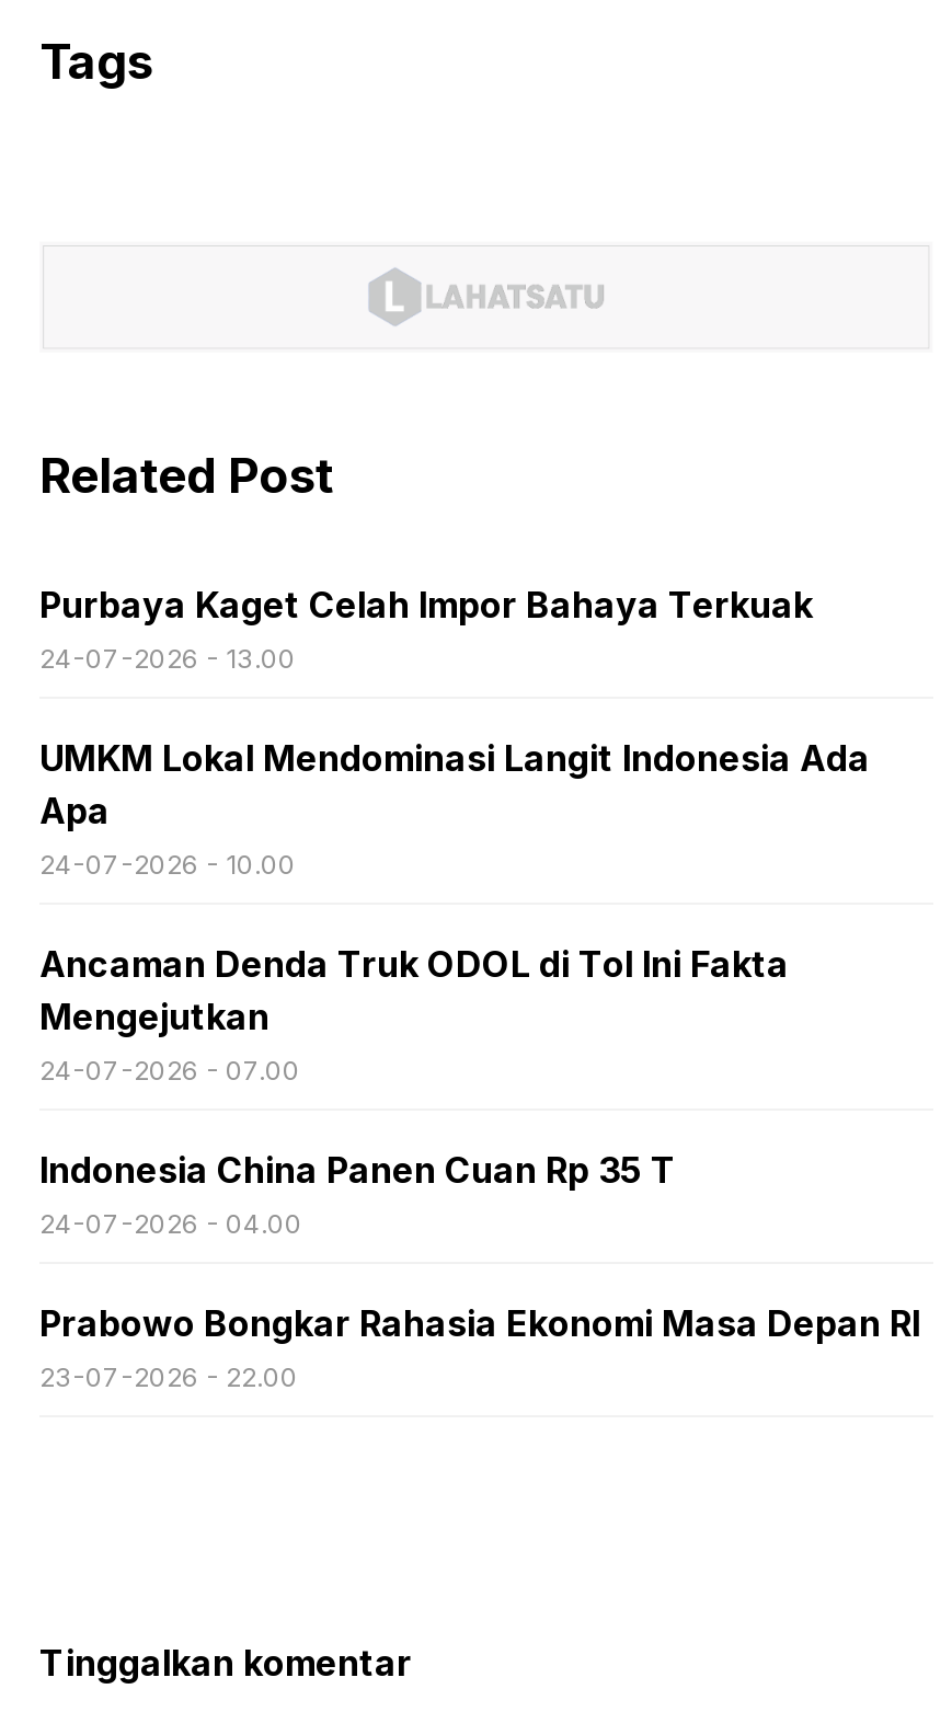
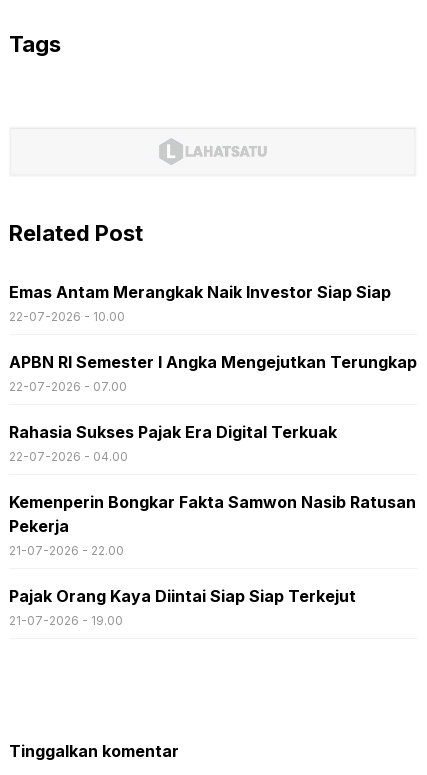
- Purbaya Kaget Celah Impor Bahaya Terkuak
- 24-07-2026 - 13.00
+ Emas Antam Merangkak Naik Investor Siap Siap
+ 22-07-2026 - 10.00

- UMKM Lokal Mendominasi Langit Indonesia Ada
- Apa
- 24-07-2026 - 10.00
+ APBN RI Semester I Angka Mengejutkan Terungkap
+ 22-07-2026 - 07.00

- Ancaman Denda Truk ODOL di Tol Ini Fakta
- Mengejutkan
- 24-07-2026 - 07.00
+ Rahasia Sukses Pajak Era Digital Terkuak
+ 22-07-2026 - 04.00

- Indonesia China Panen Cuan Rp 35 T
- 24-07-2026 - 04.00
+ Kemenperin Bongkar Fakta Samwon Nasib Ratusan
+ Pekerja
+ 21-07-2026 - 22.00

- Prabowo Bongkar Rahasia Ekonomi Masa Depan RI
- 23-07-2026 - 22.00
+ Pajak Orang Kaya Diintai Siap Siap Terkejut
+ 21-07-2026 - 19.00
